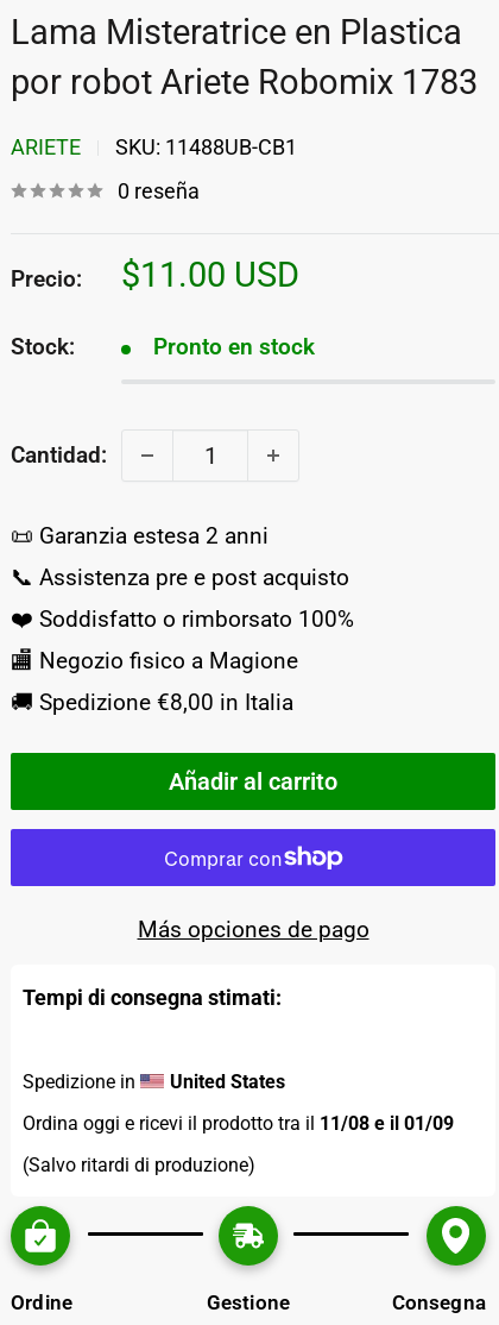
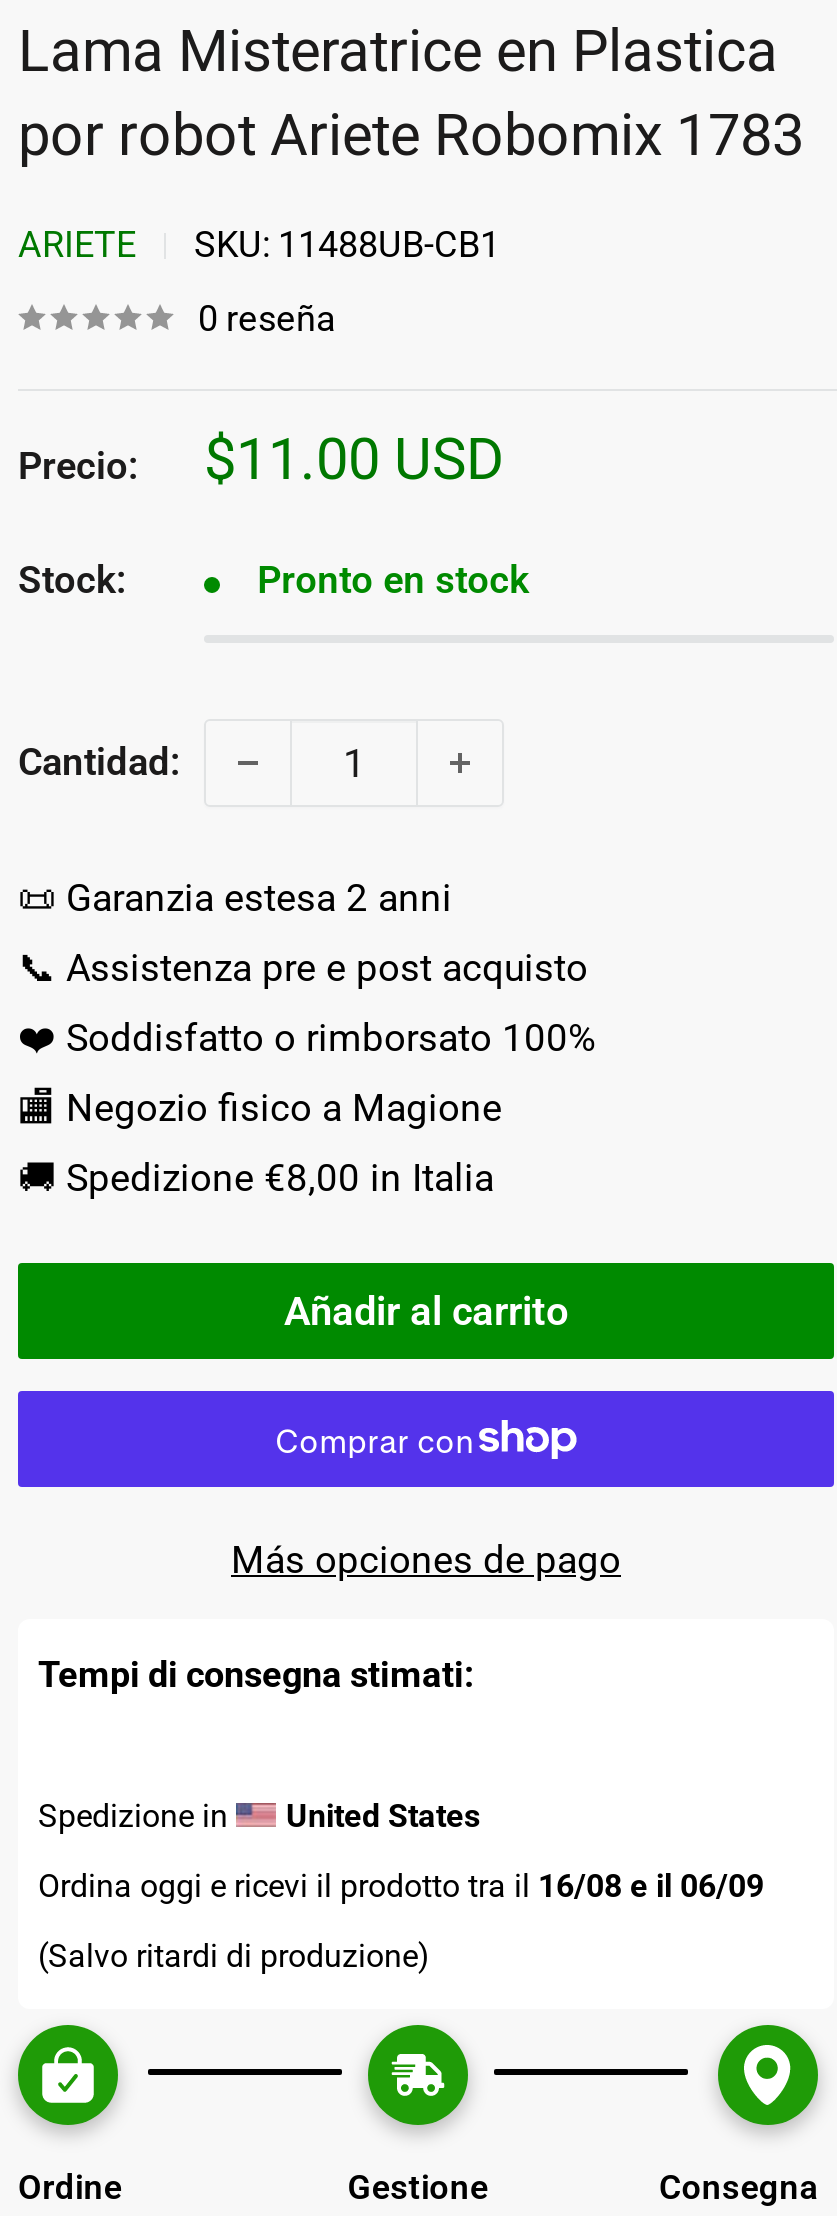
- Ordina oggi e ricevi il prodotto tra il 11/08 e il 01/09
+ Ordina oggi e ricevi il prodotto tra il 16/08 e il 06/09
